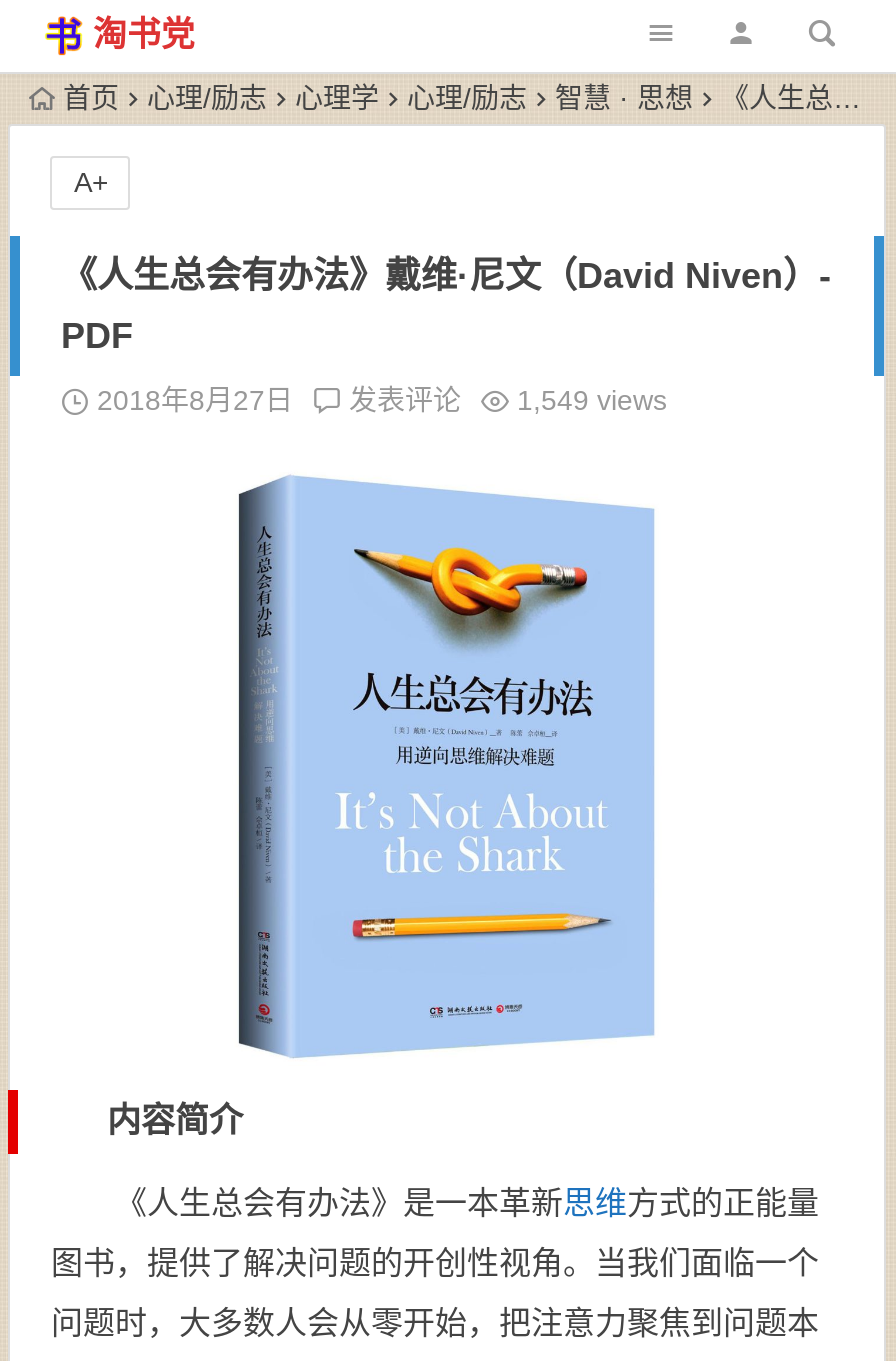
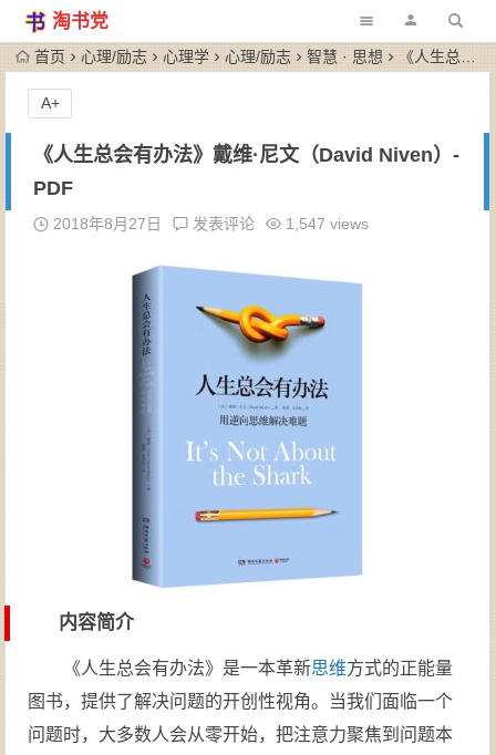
- 2018年8月27日 发表评论 1,549 views
+ 2018年8月27日 发表评论 1,547 views
